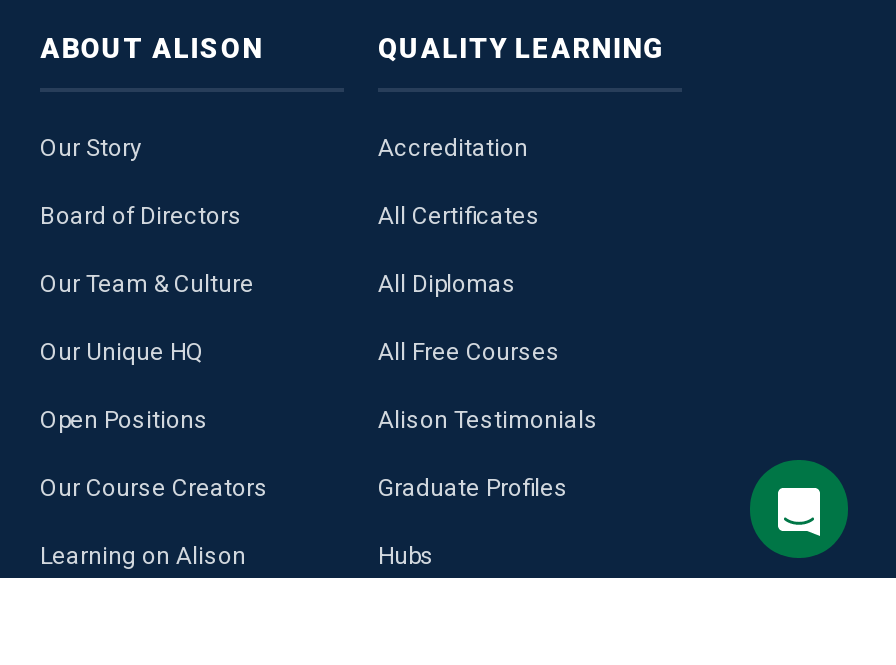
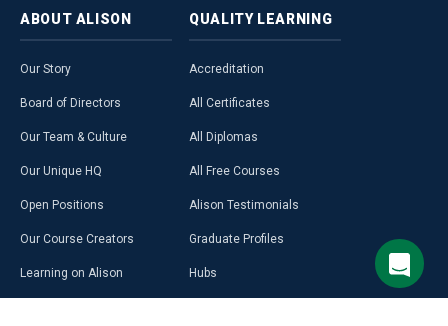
- [image]
+ [image]
